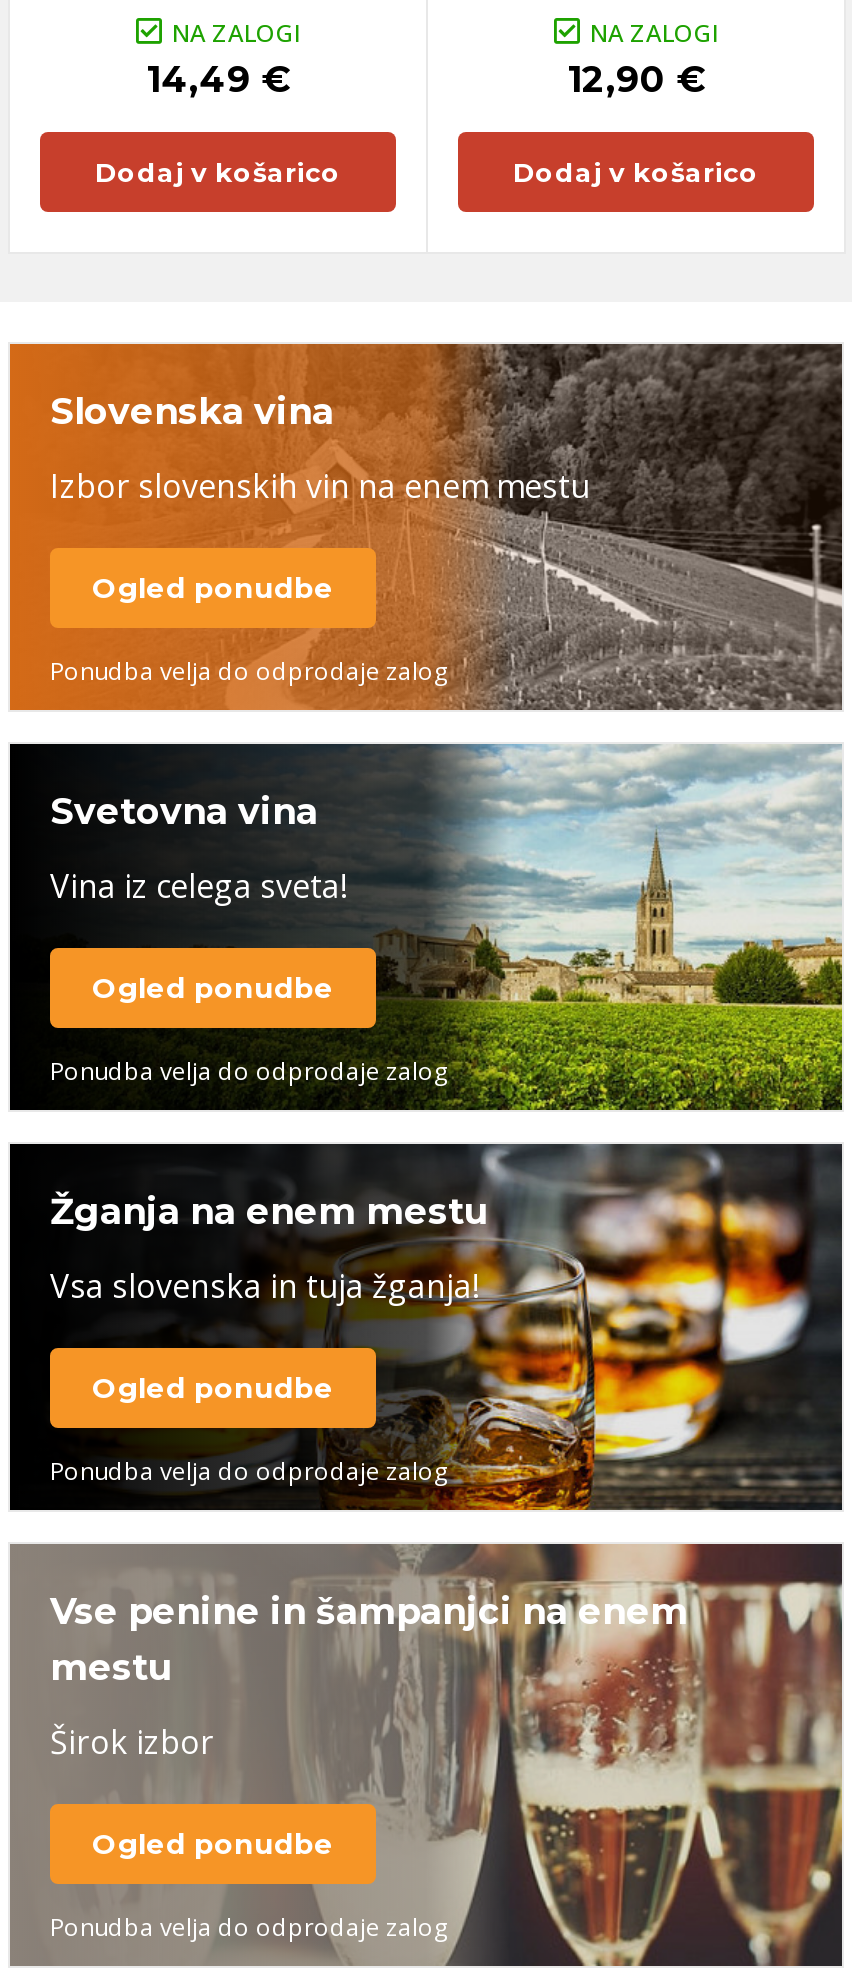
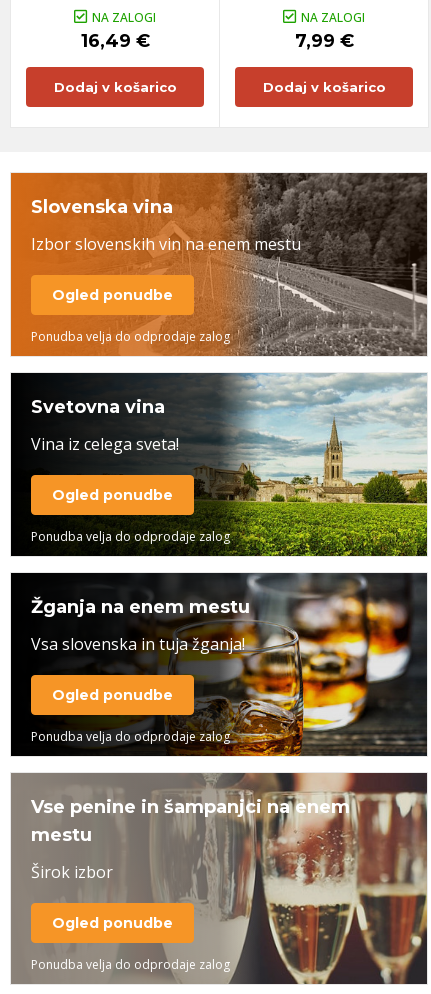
- 14,49 €
+ 16,49 €

- 12,90 €
+ 7,99 €
